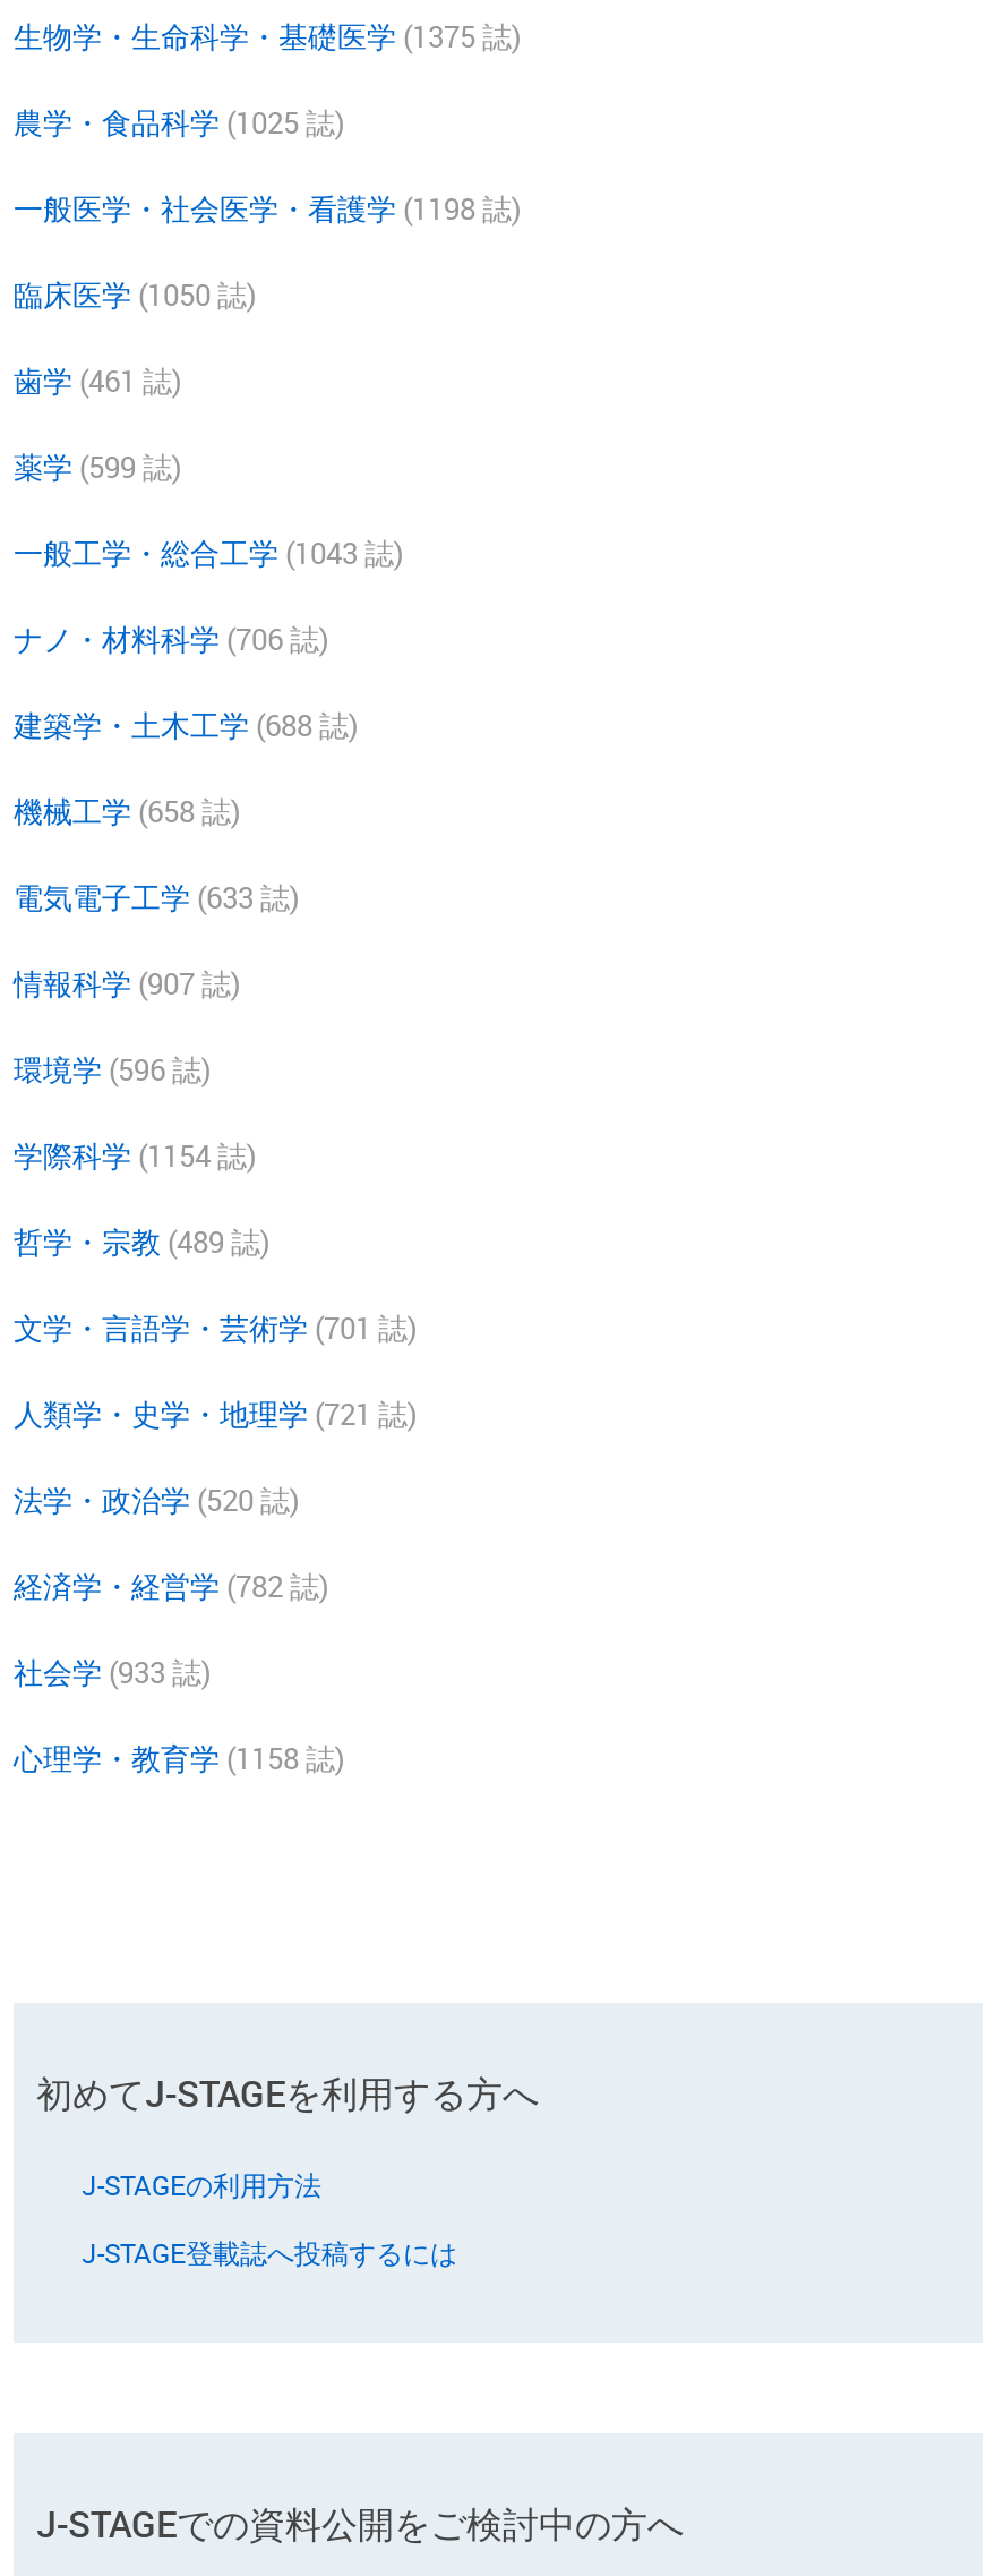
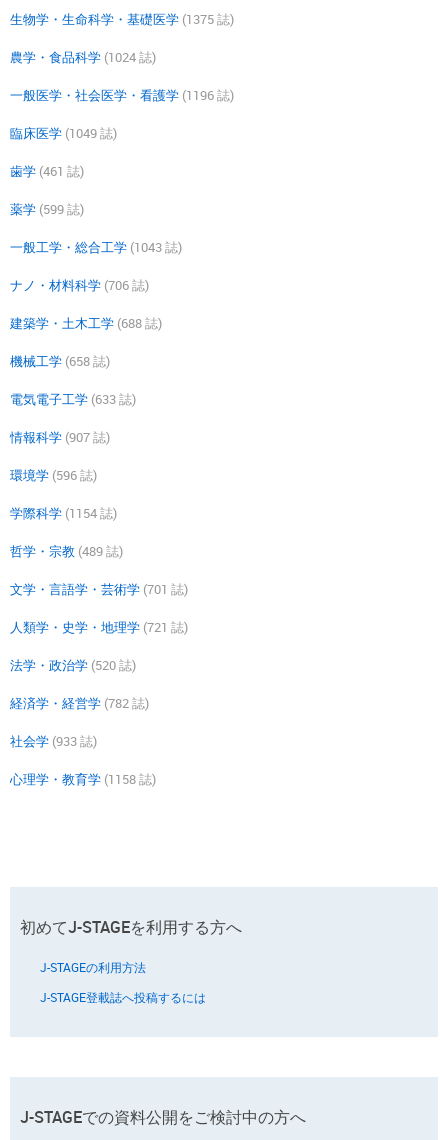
- 農学・食品科学 (1025 誌)
+ 農学・食品科学 (1024 誌)

- 一般医学・社会医学・看護学 (1198 誌)
+ 一般医学・社会医学・看護学 (1196 誌)

- 臨床医学 (1050 誌)
+ 臨床医学 (1049 誌)
